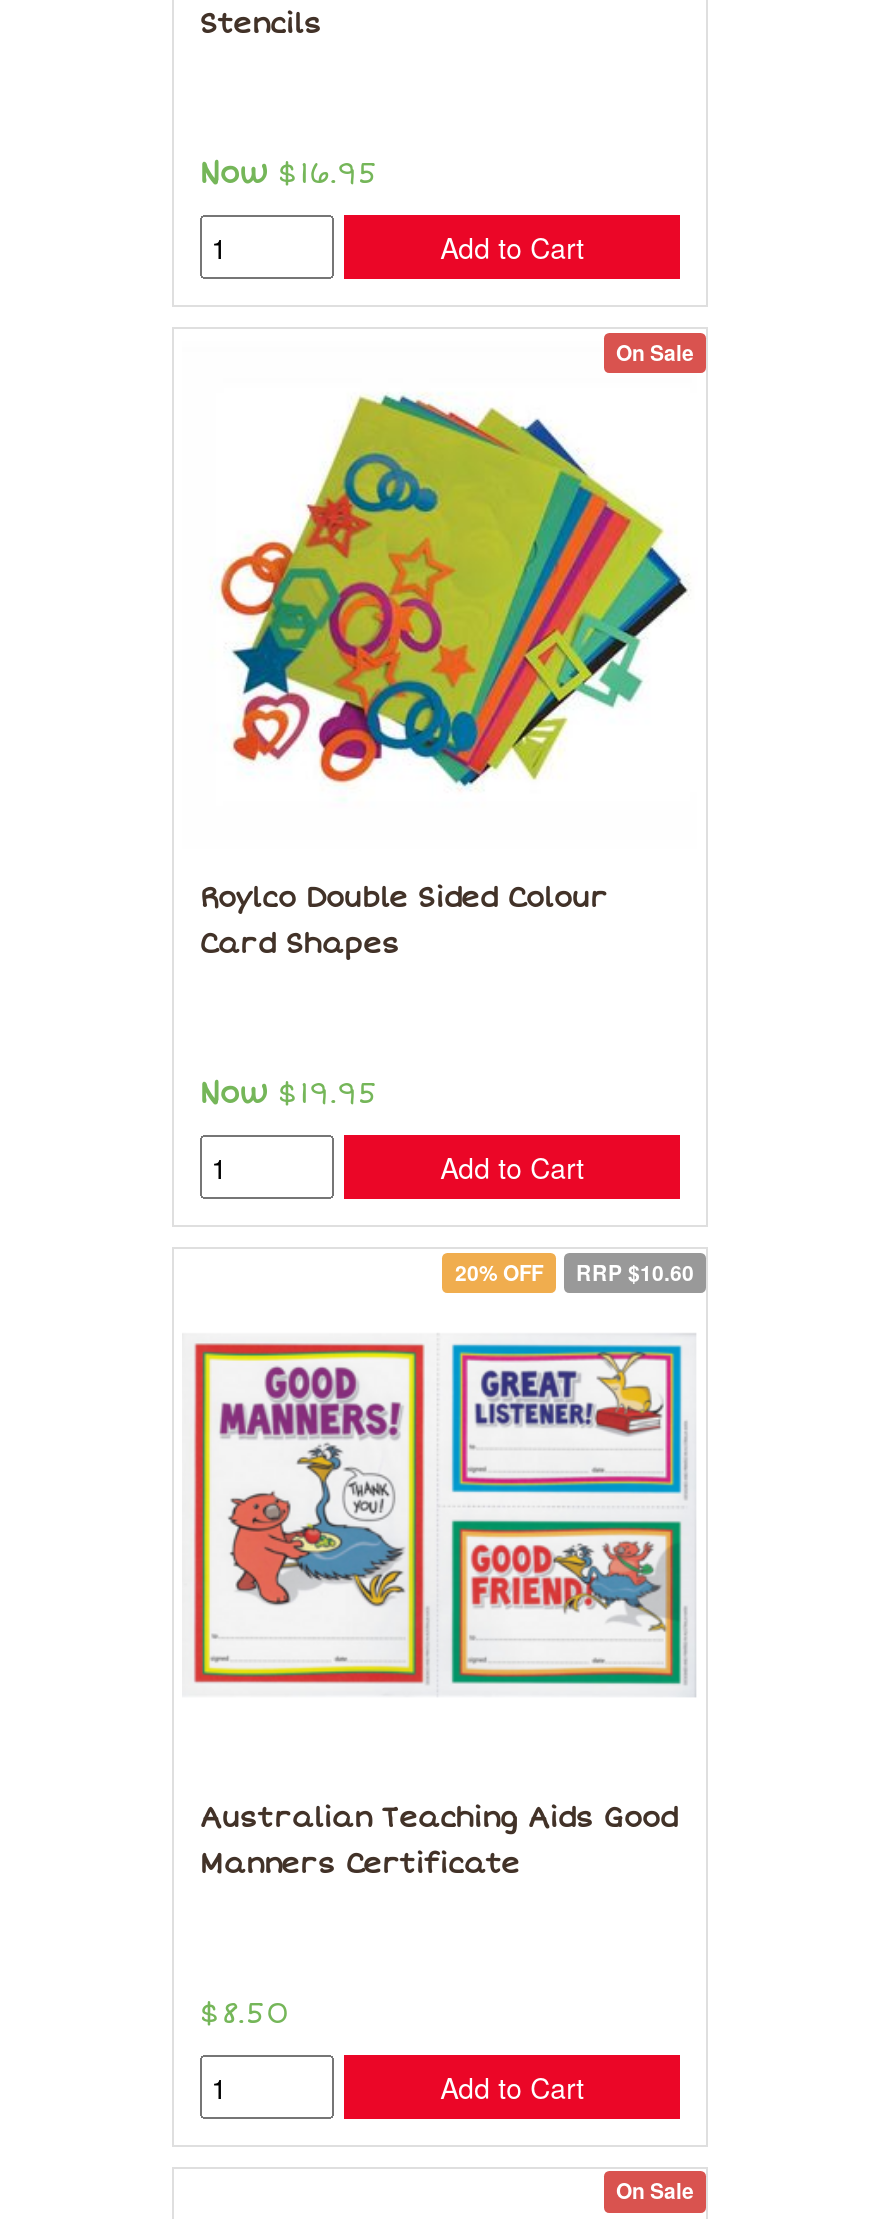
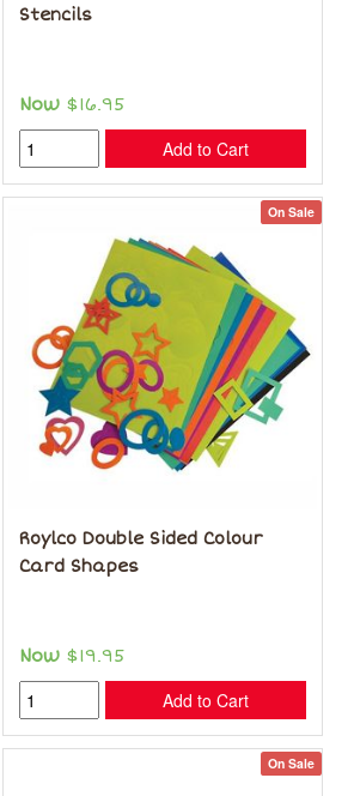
- 20% OFF
- RRP $10.60

- [image]

- [image]

- [image]

- Australian Teaching Aids Good
- Manners Certificate

- $8.50
- Add to Cart
